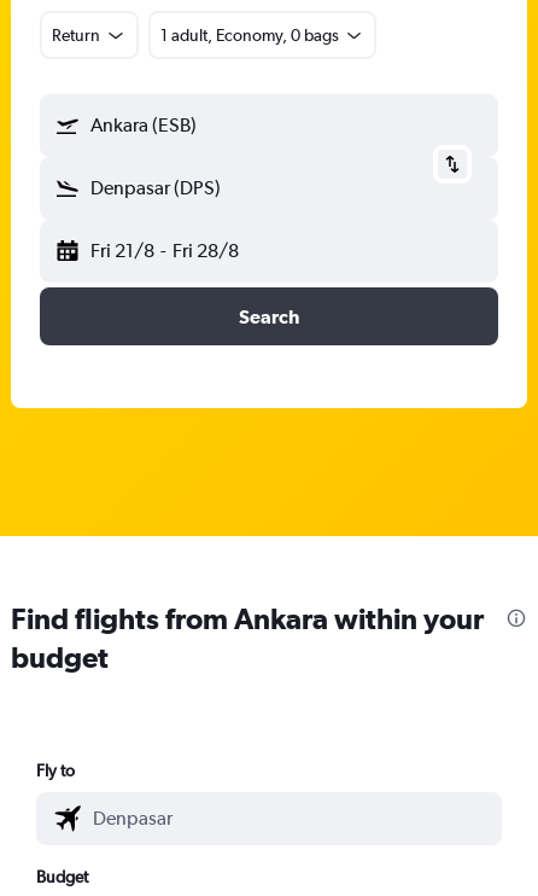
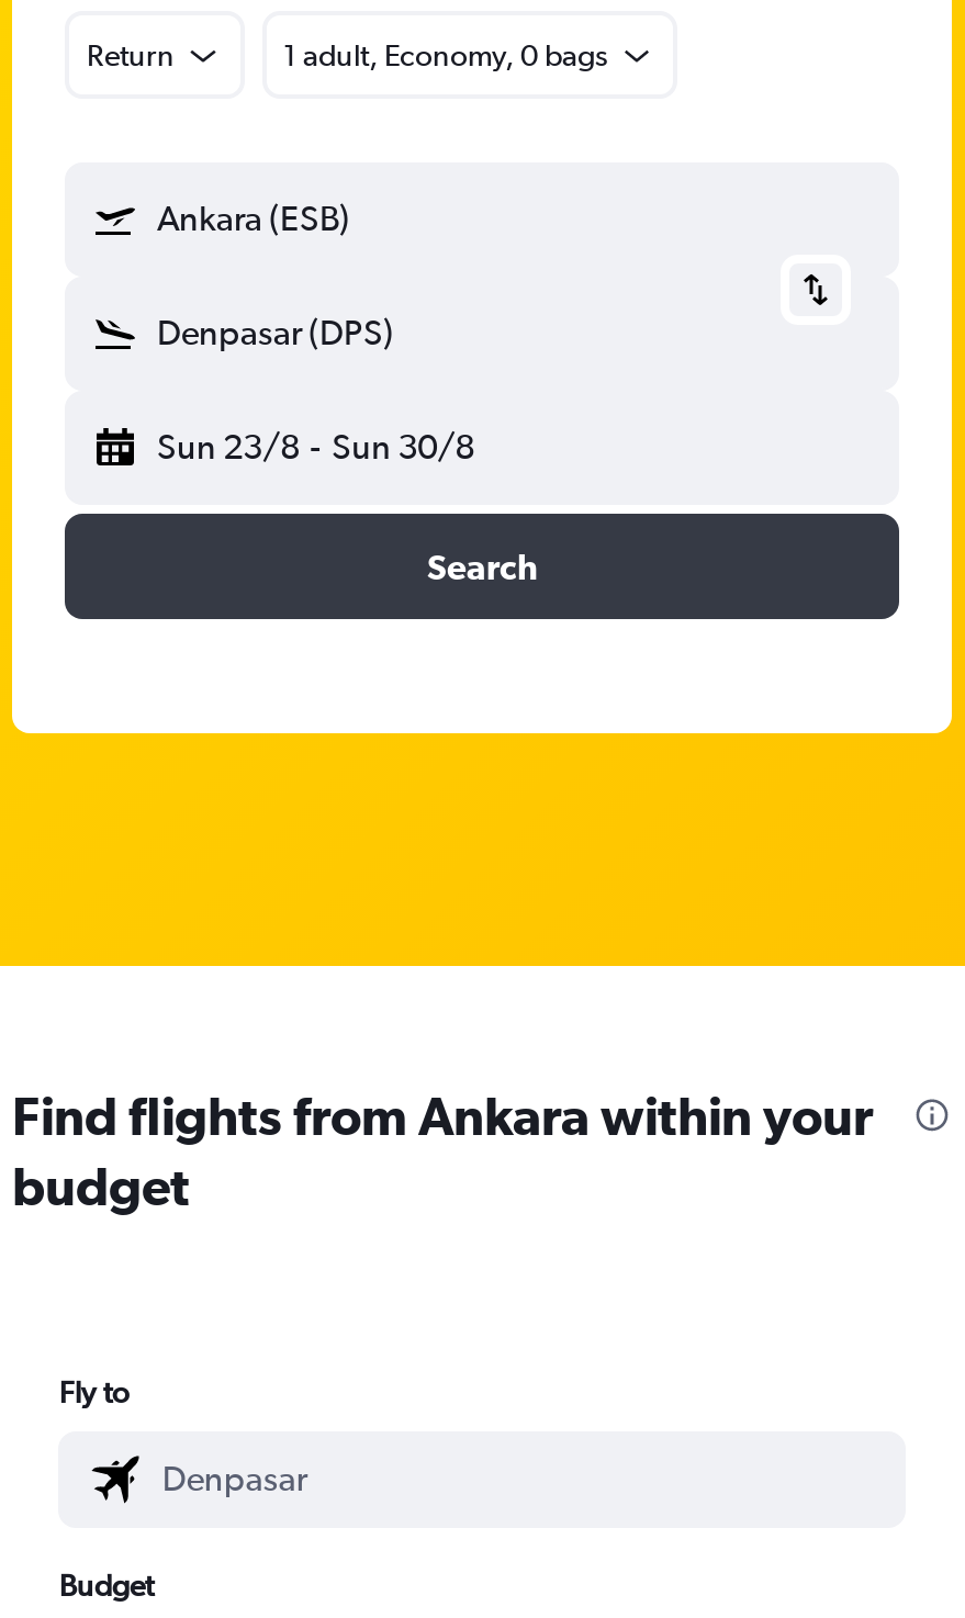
- Fri 21/8 - Fri 28/8
+ Sun 23/8 - Sun 30/8
